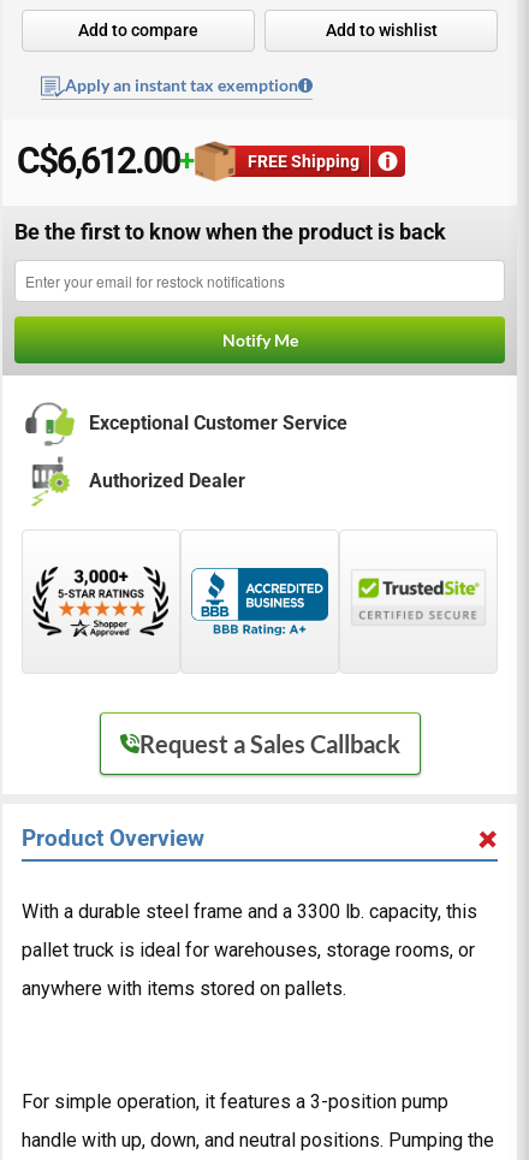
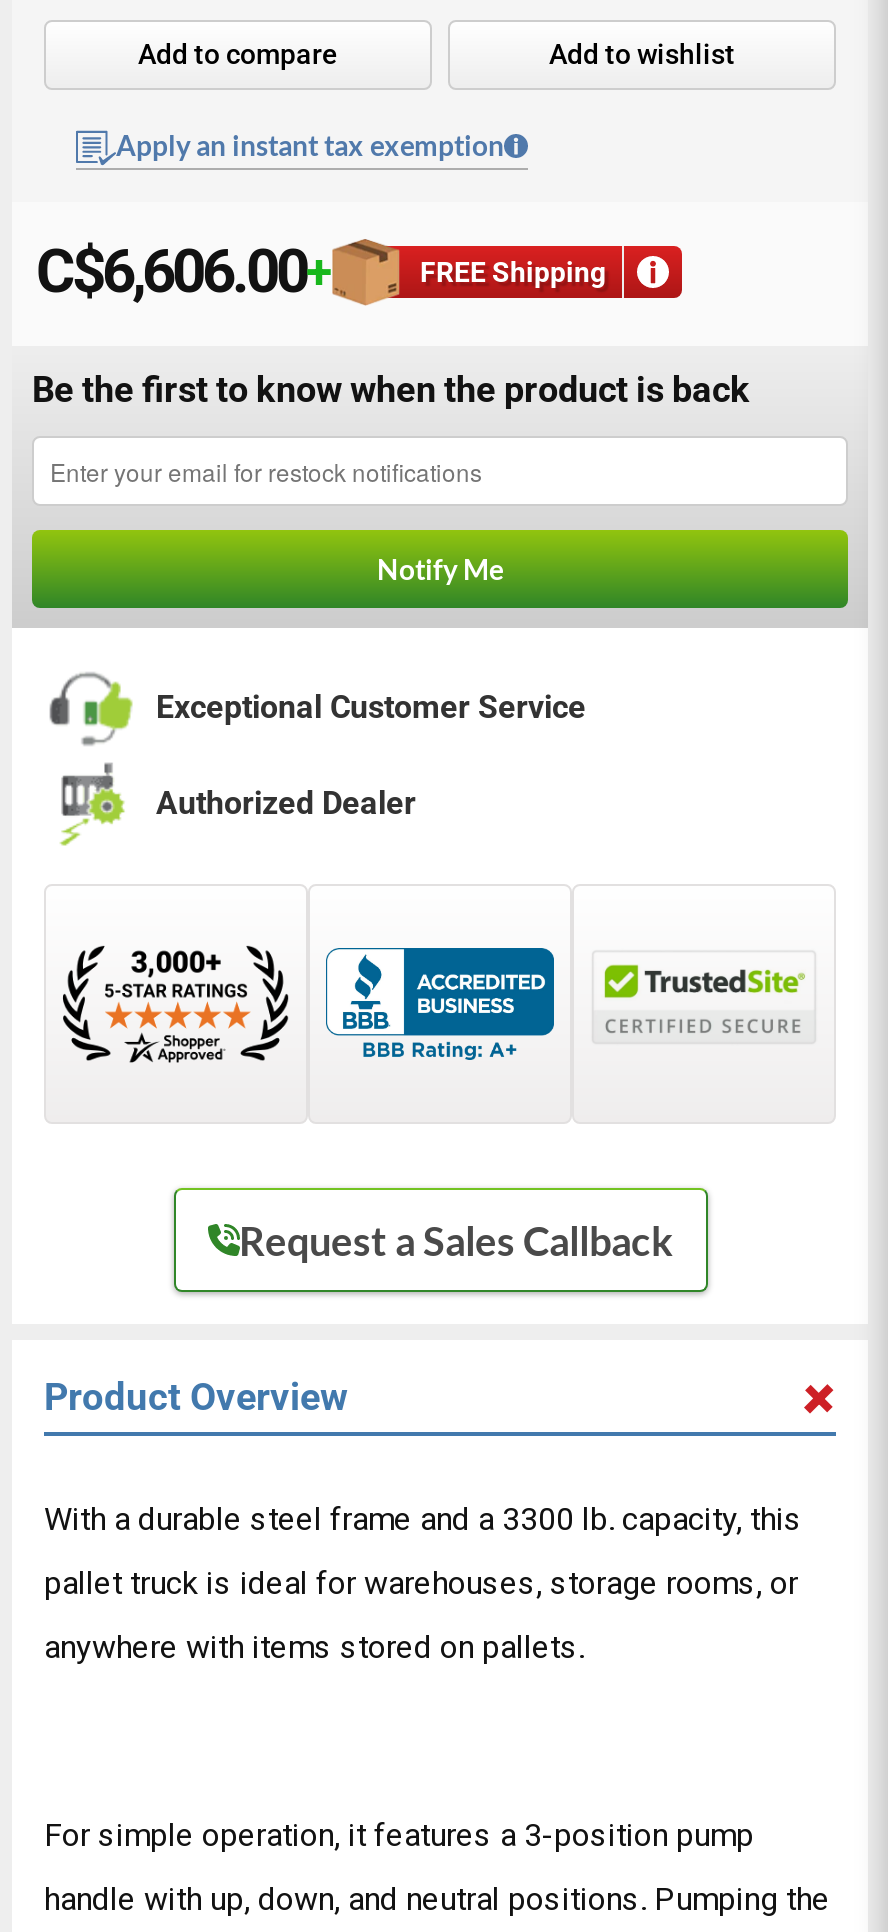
- C$6,612.00+
+ C$6,606.00+
